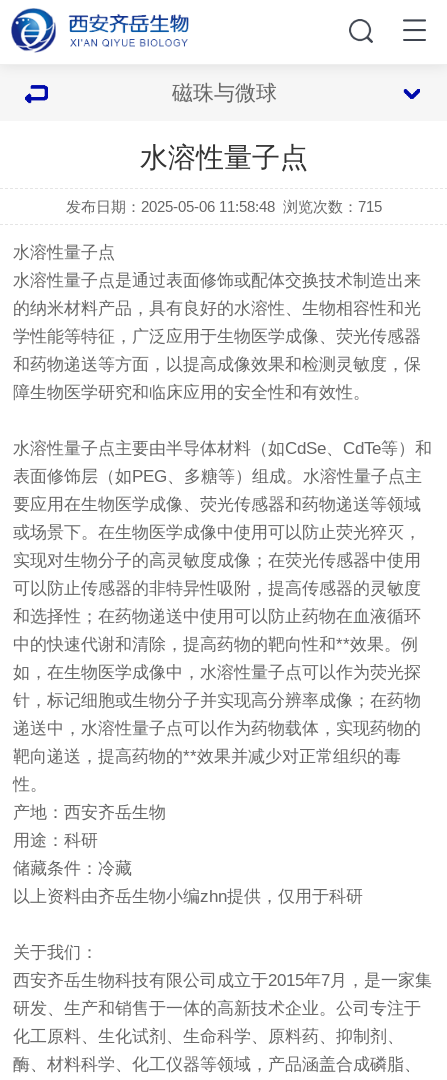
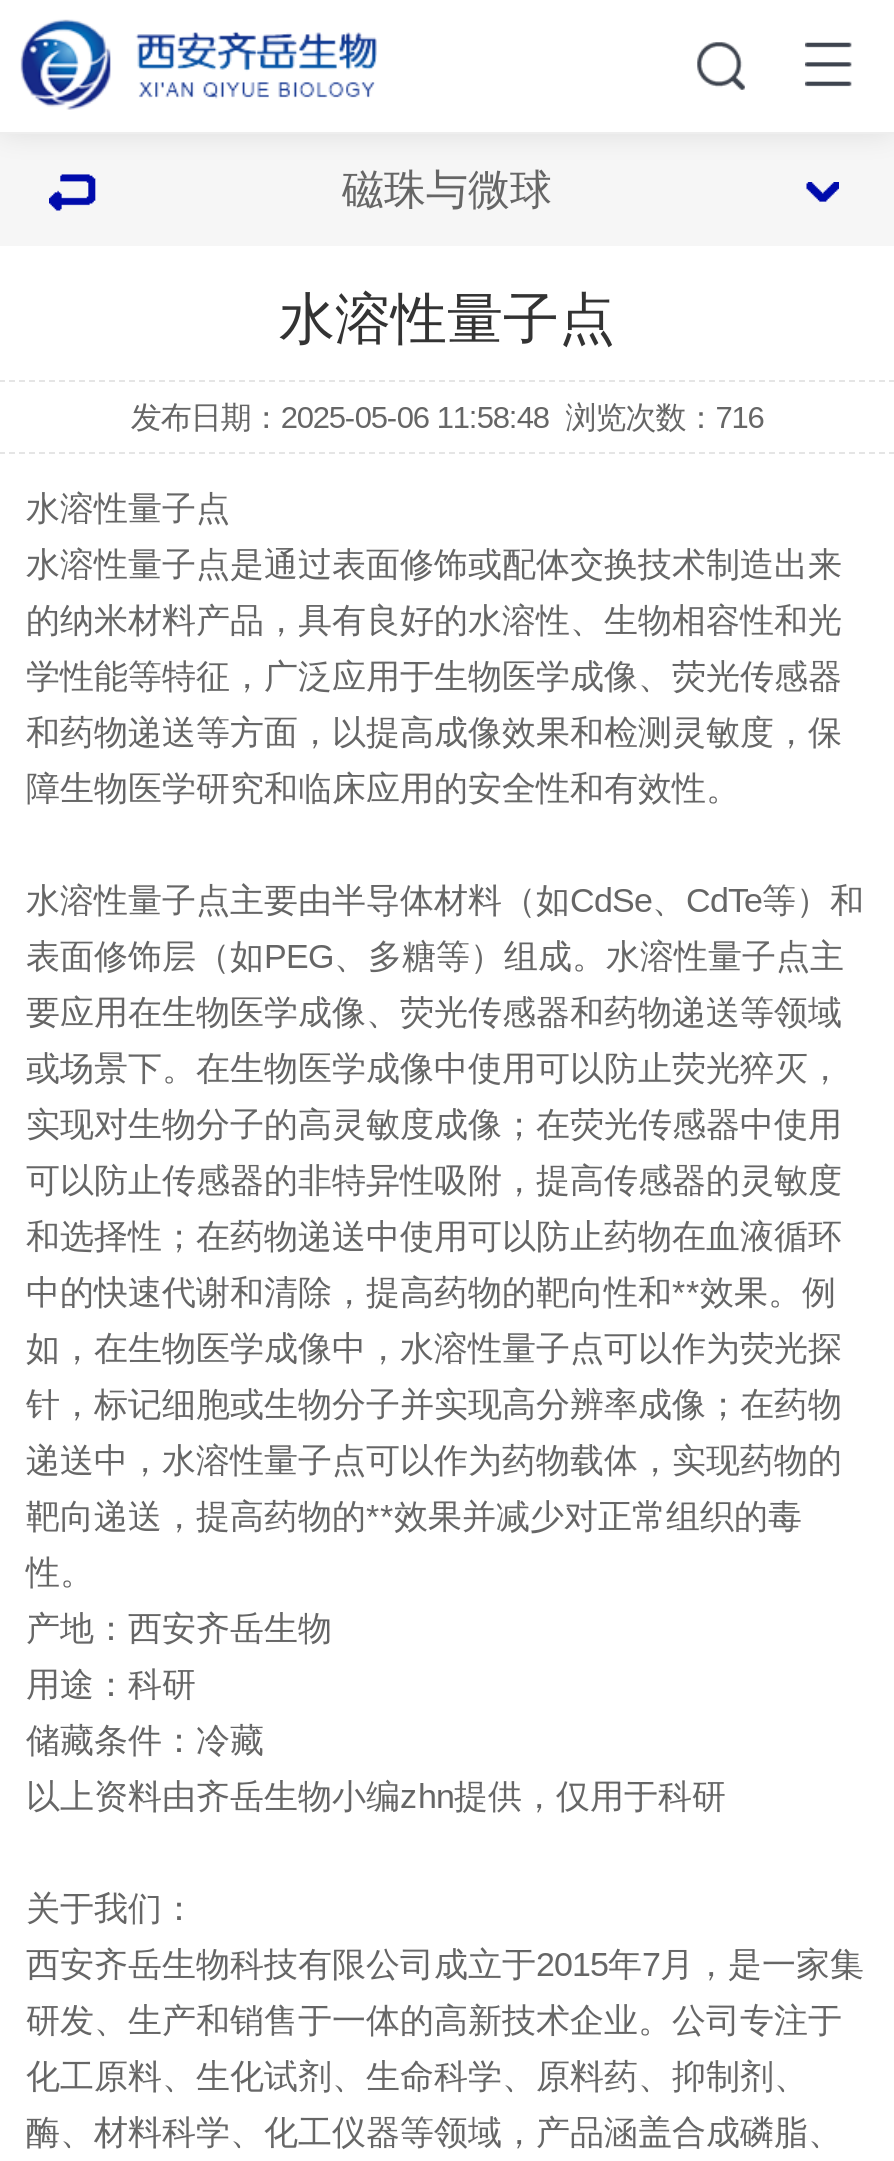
- 发布日期：2025-05-06 11:58:48 浏览次数：715
+ 发布日期：2025-05-06 11:58:48 浏览次数：716
